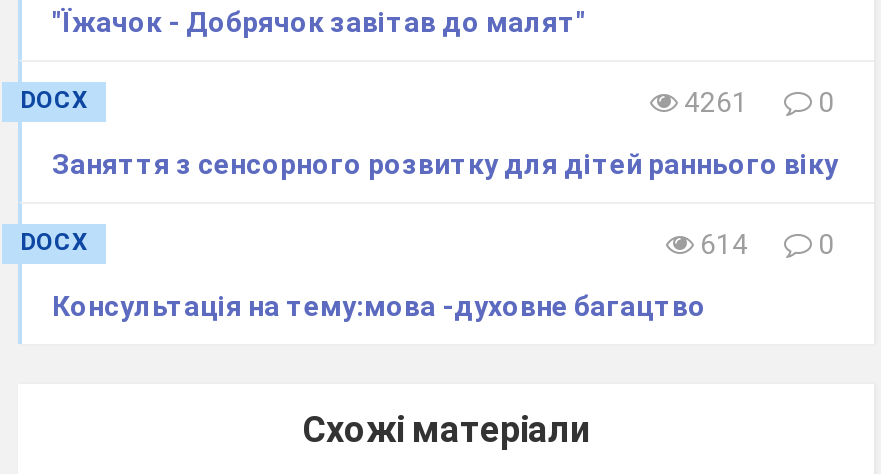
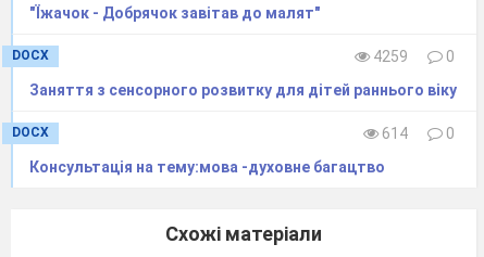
- 4261 0
+ 4259 0
